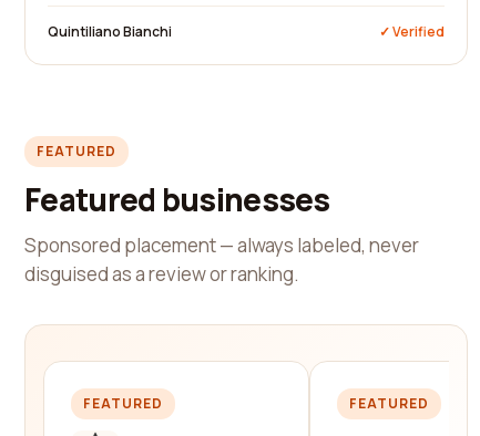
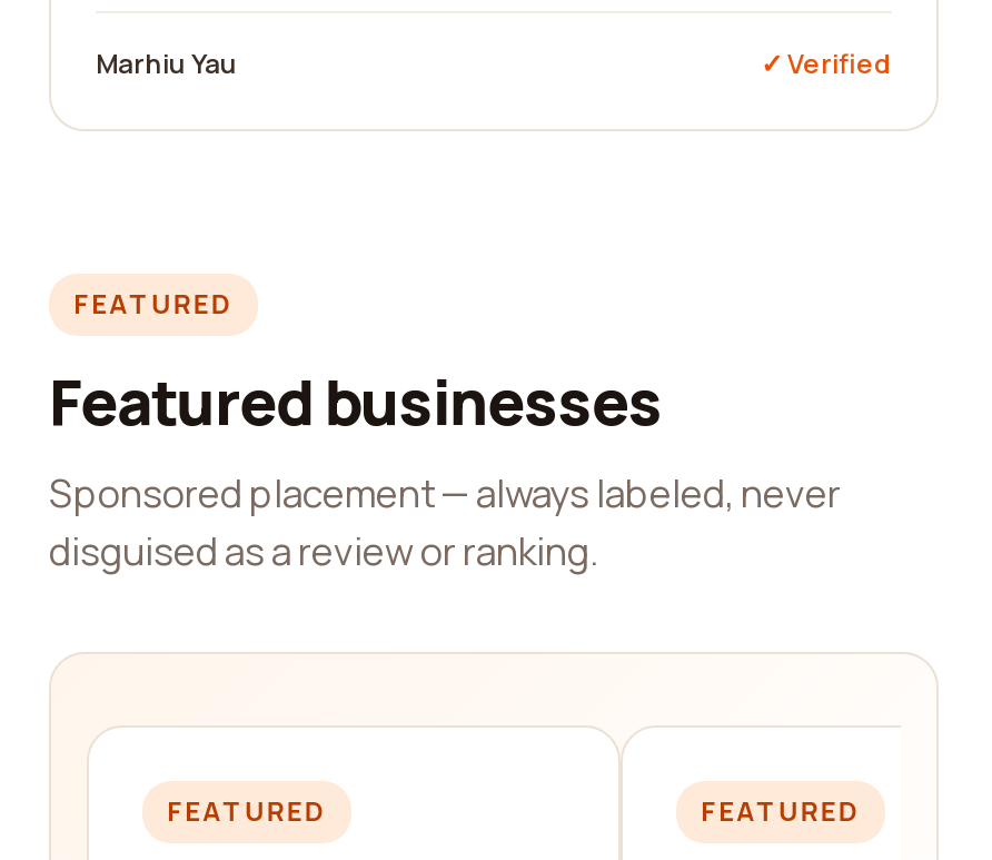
- Quintiliano Bianchi
+ Marhiu Yau
